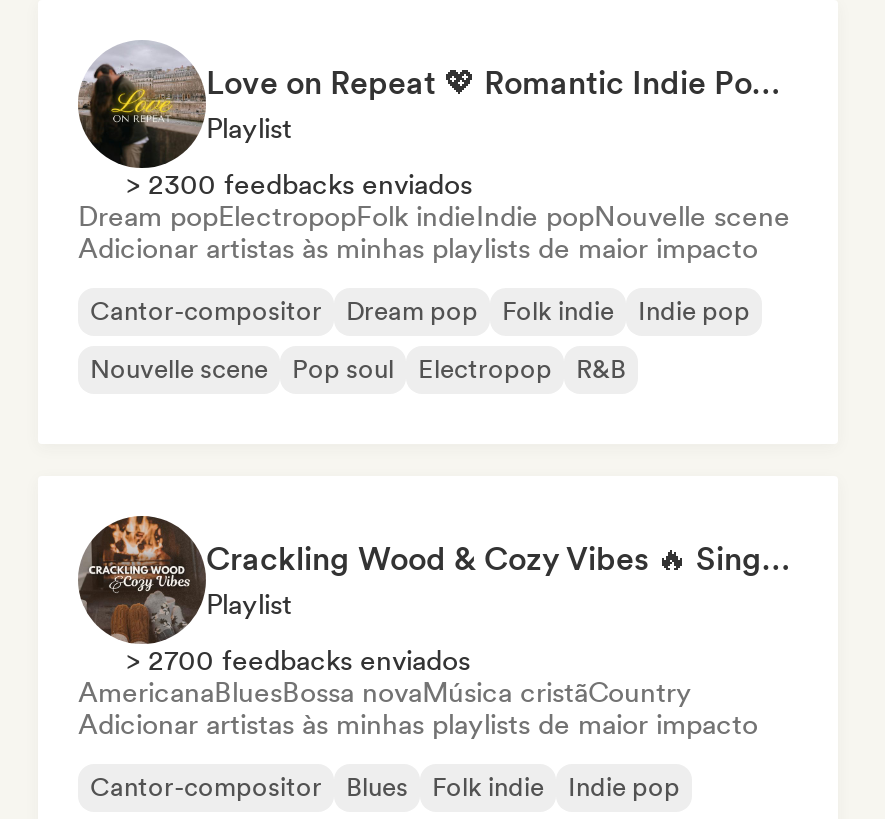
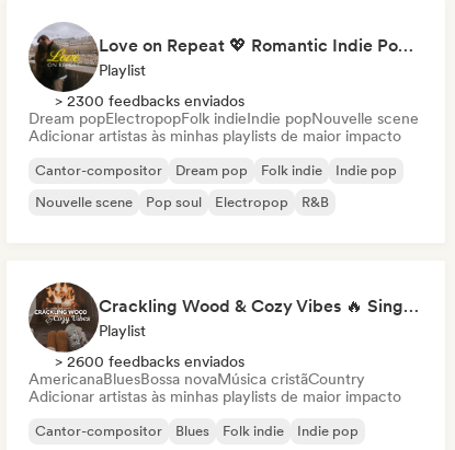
- > 2700 feedbacks enviados
+ > 2600 feedbacks enviados
